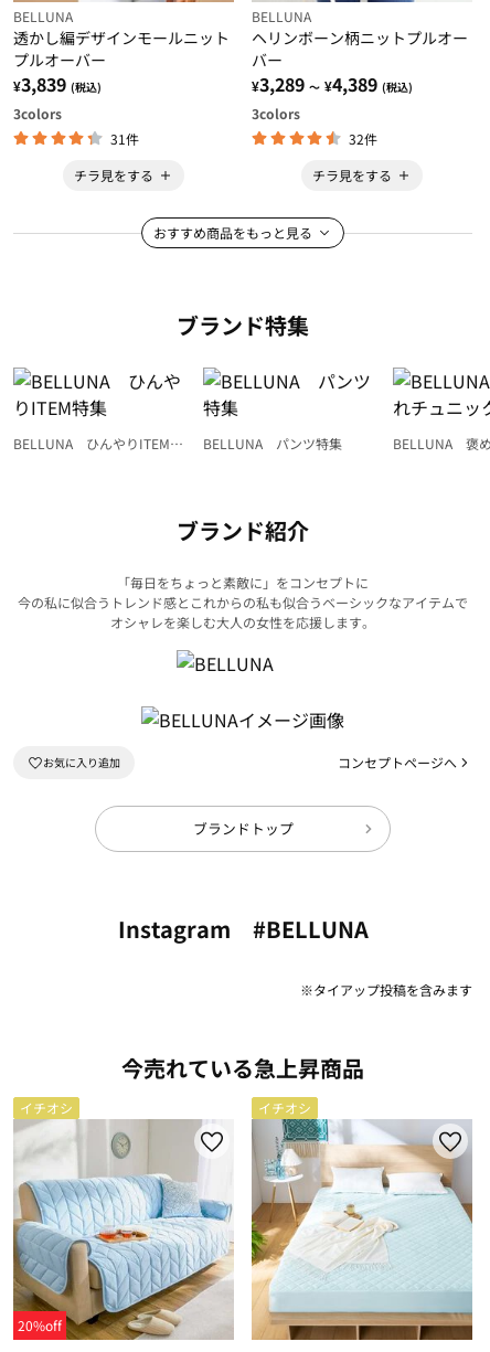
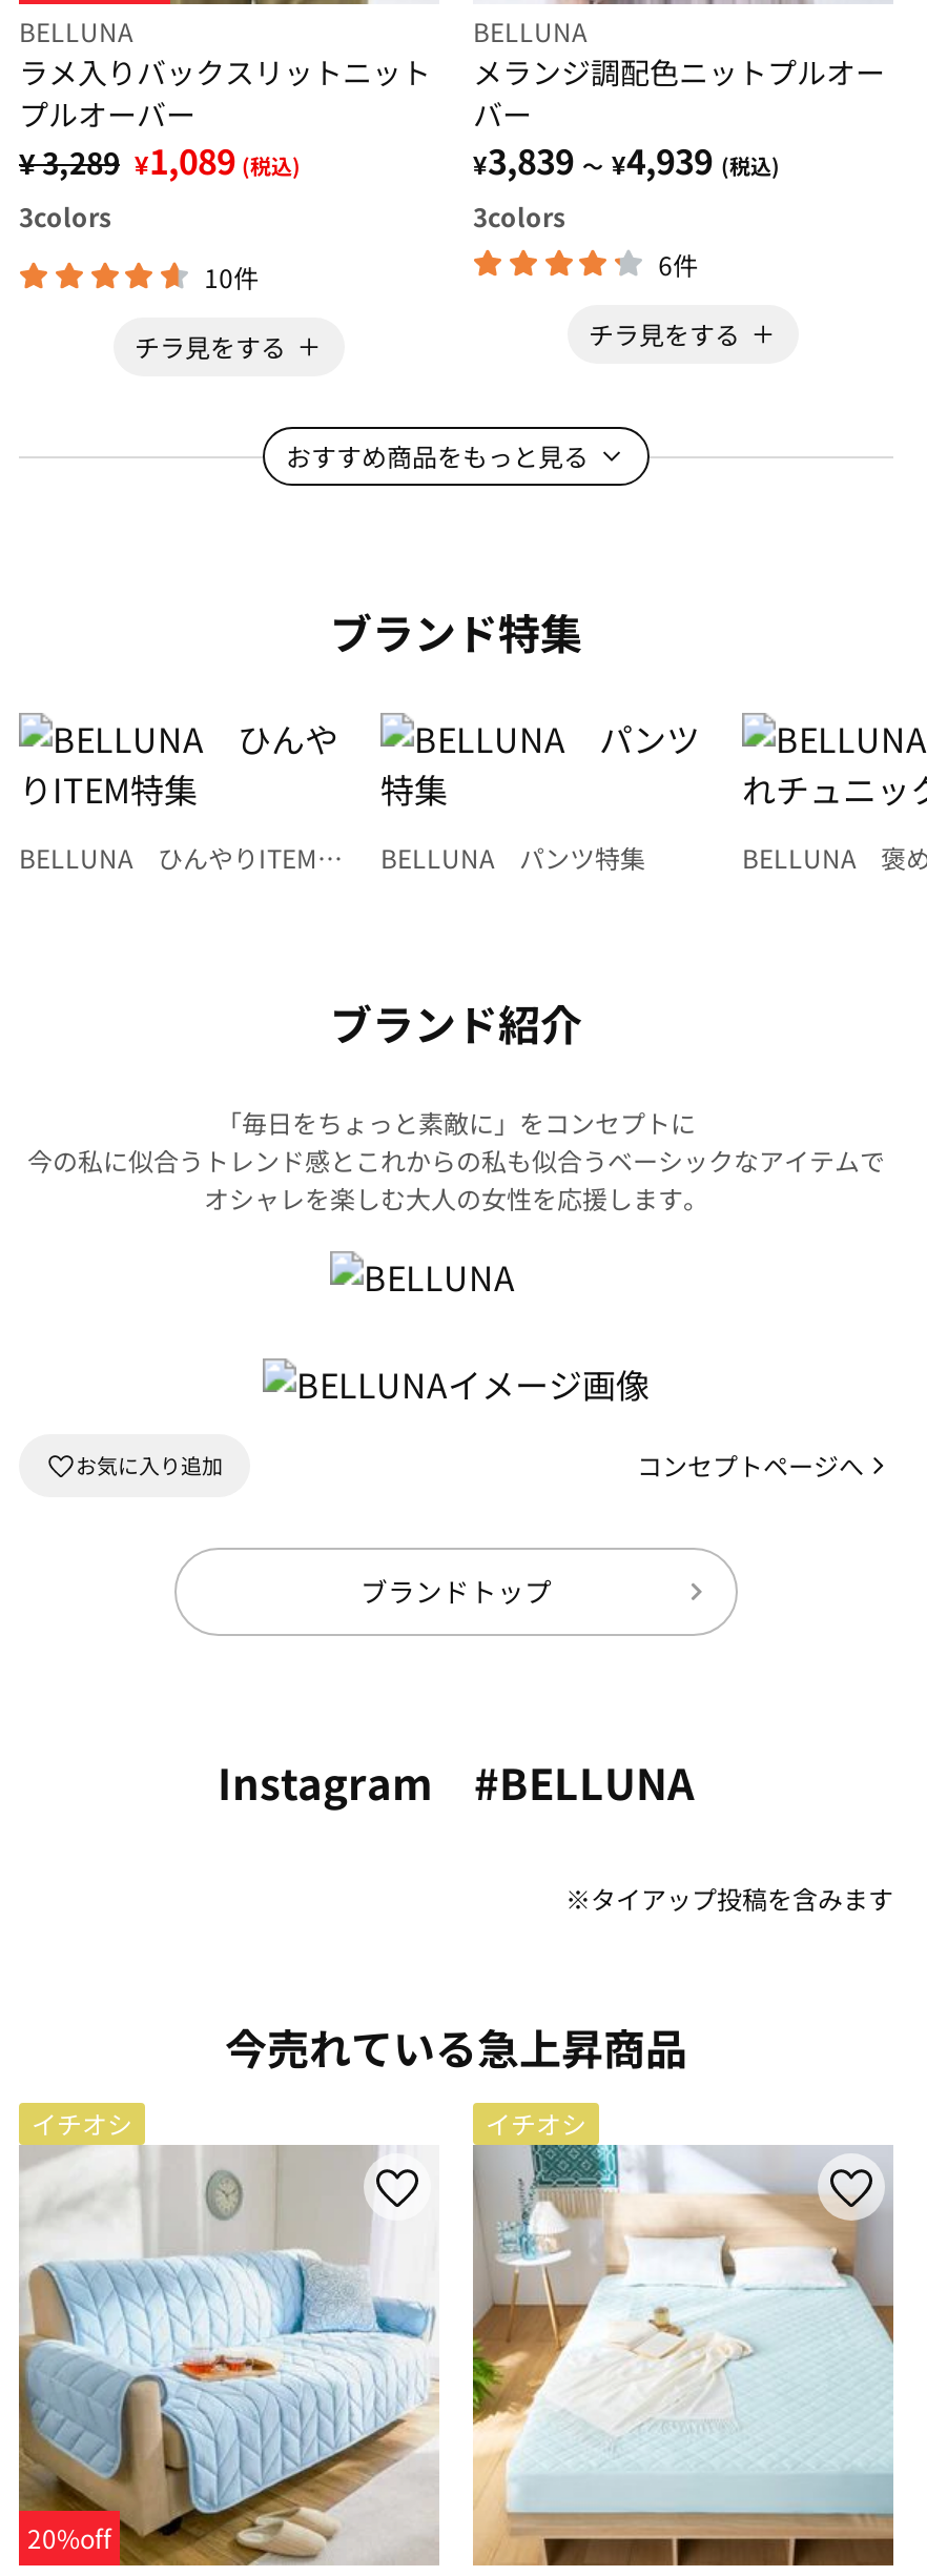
- 透かし編デザインモールニット
+ ラメ入りバックスリットニット

- ヘリンボーン柄ニットプルオー
+ メランジ調配色ニットプルオー

- ¥3,839 (税込)
+ ¥ 3,289 ¥1,089 (税込)

- ¥3,289 ～ ¥4,389 (税込)
+ ¥3,839 ～ ¥4,939 (税込)

- 31件
+ 10件

- 32件
+ 6件
